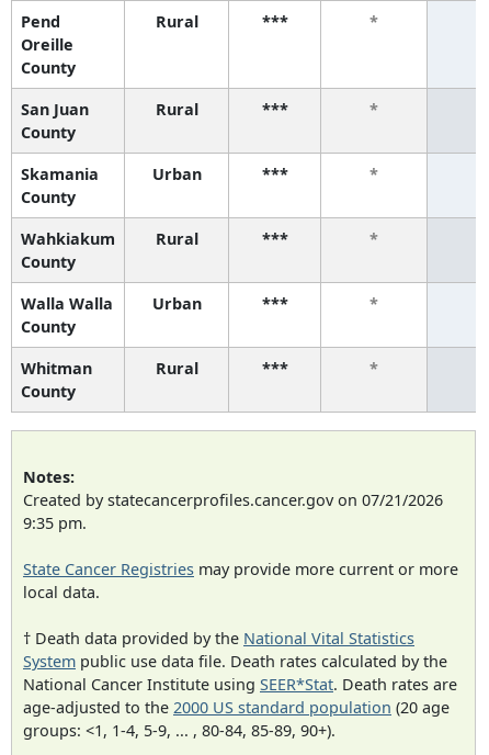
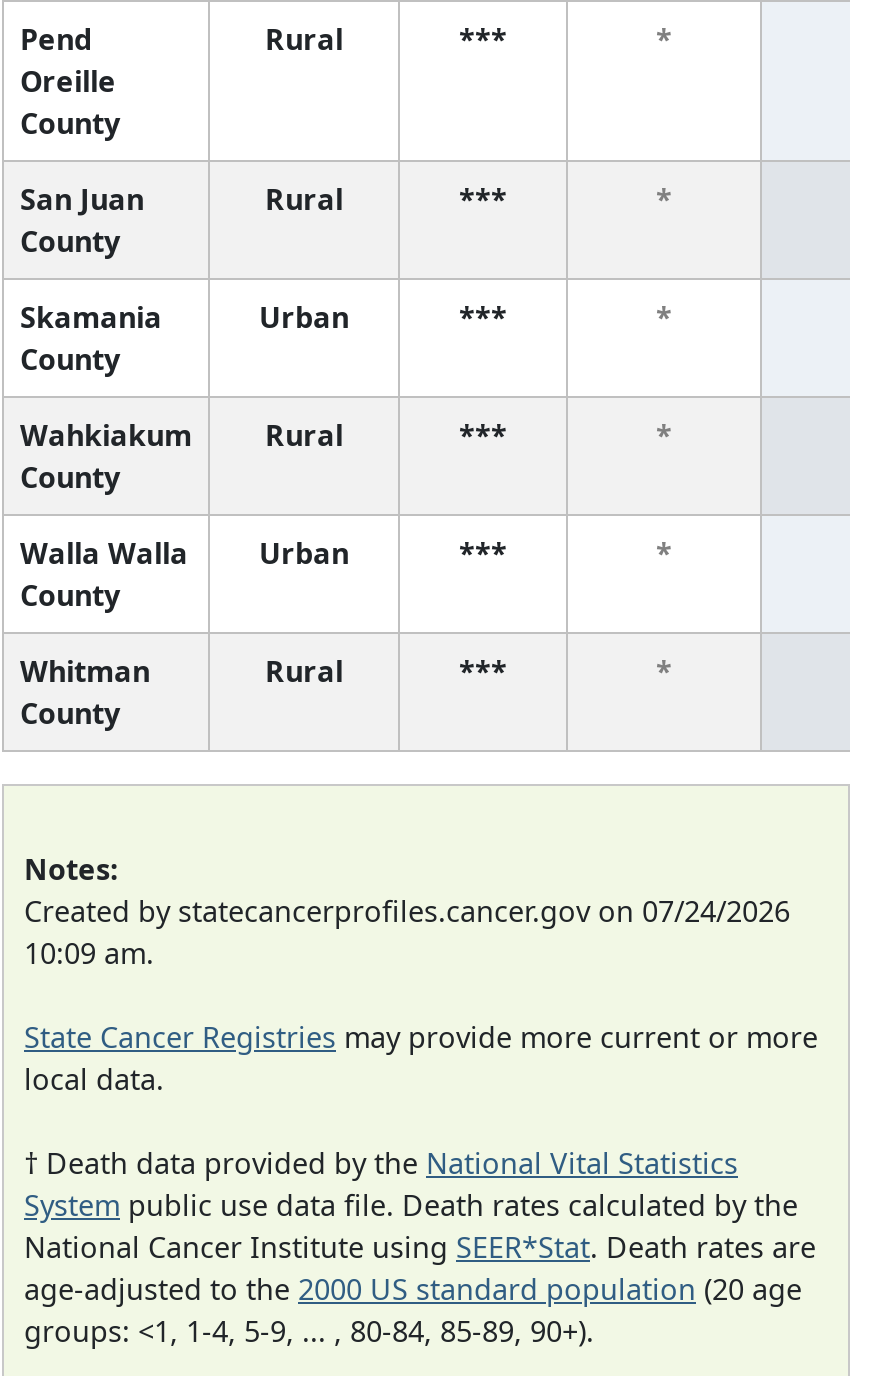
- Created by statecancerprofiles.cancer.gov on 07/21/2026
- 9:35 pm.
+ Created by statecancerprofiles.cancer.gov on 07/24/2026
+ 10:09 am.
